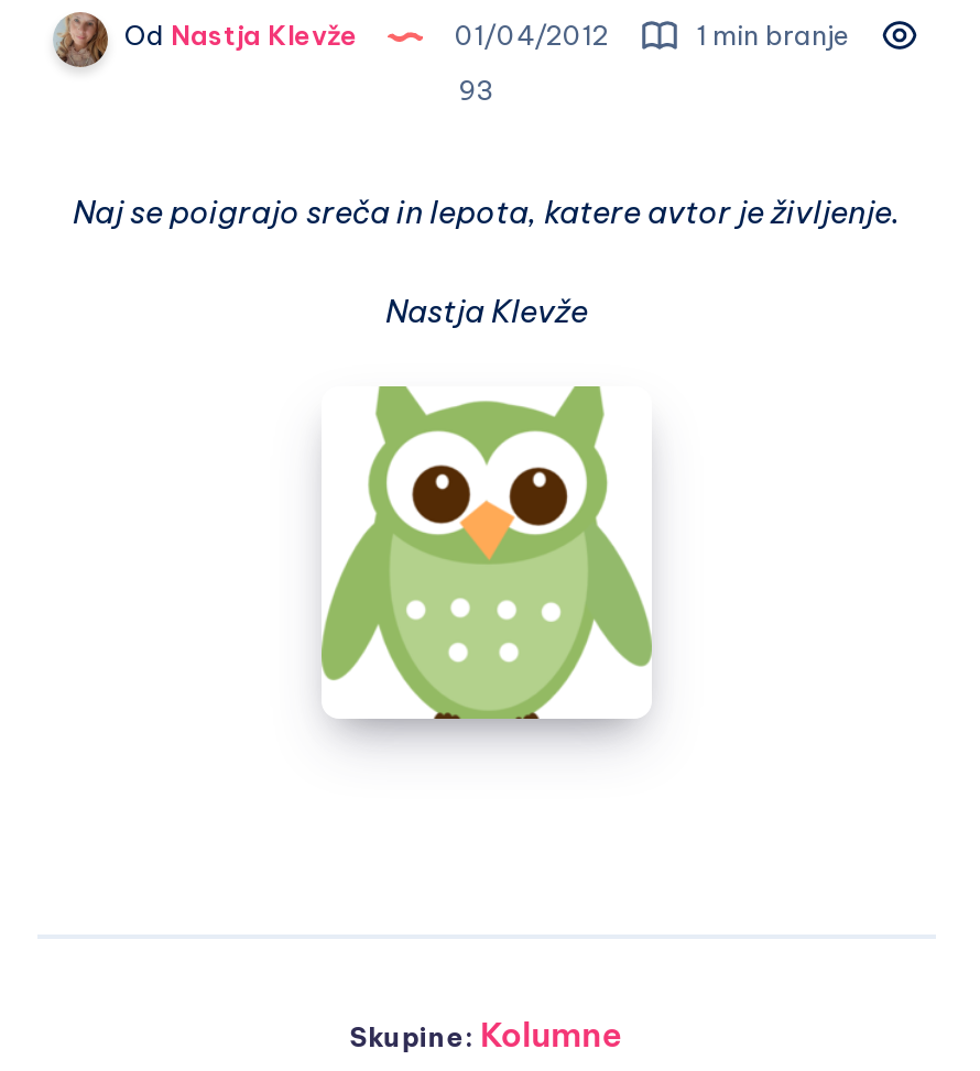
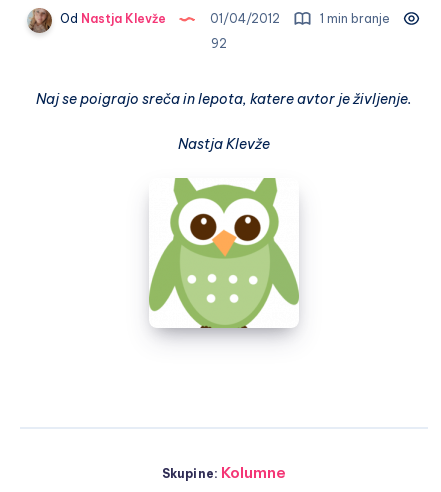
- 93
+ 92
